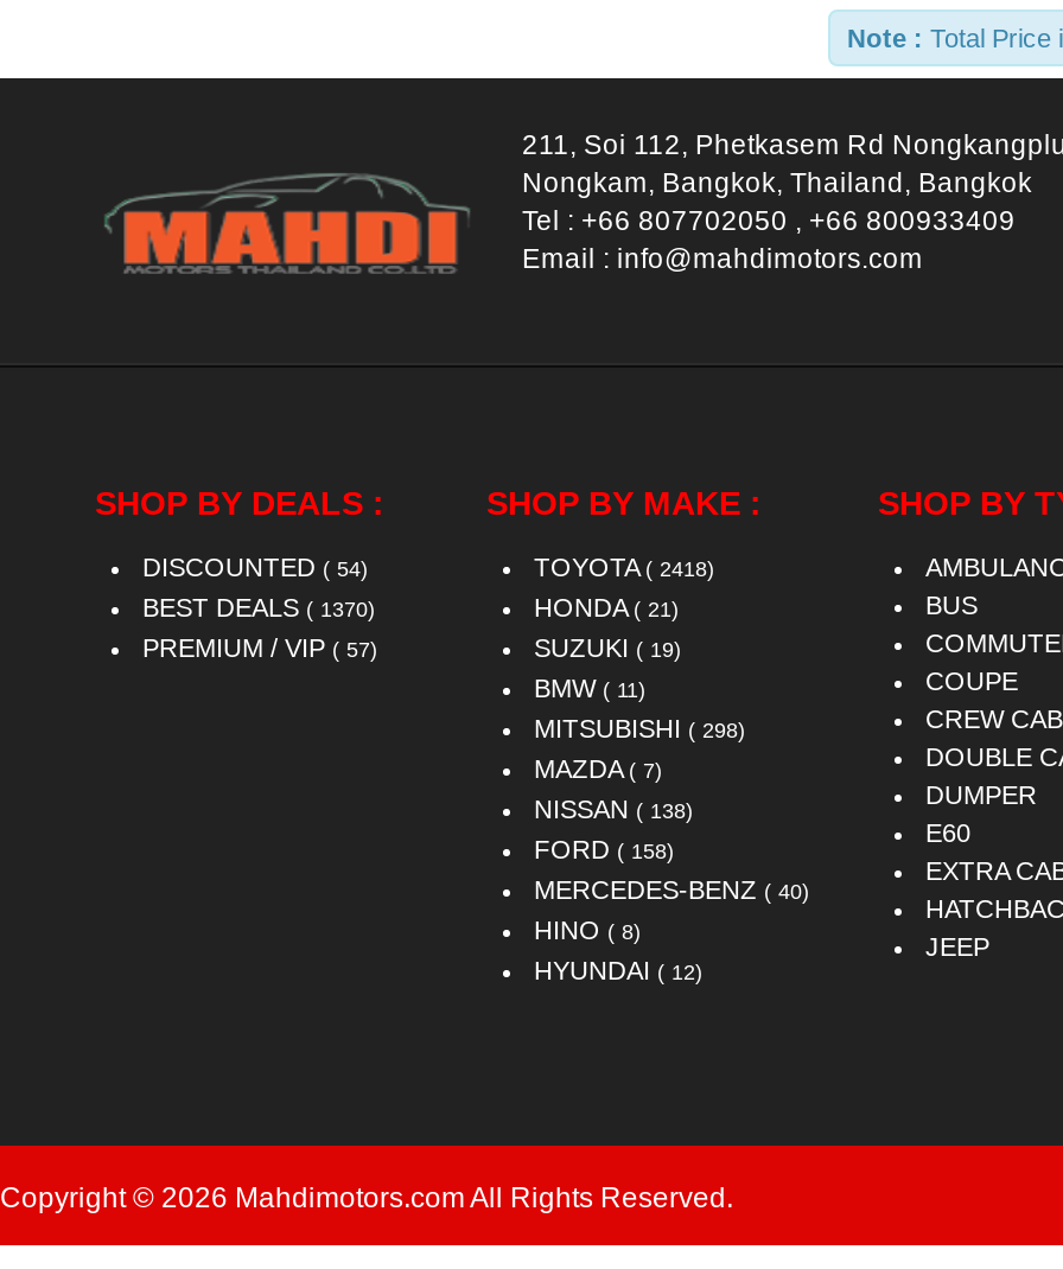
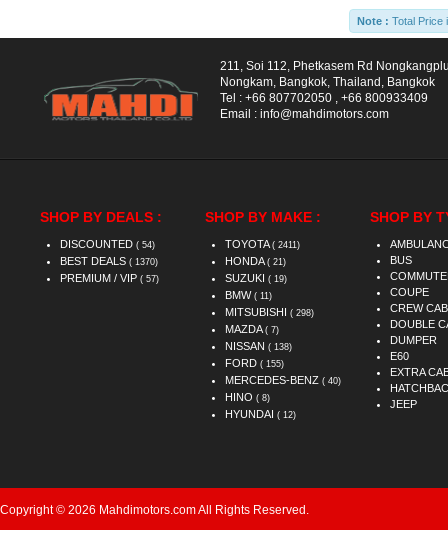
- TOYOTA ( 2418)
+ TOYOTA ( 2411)

- FORD ( 158)
+ FORD ( 155)
